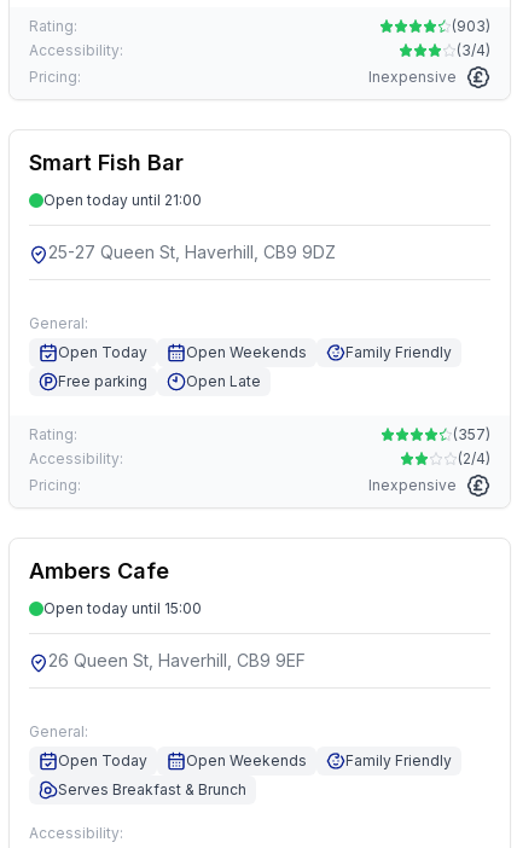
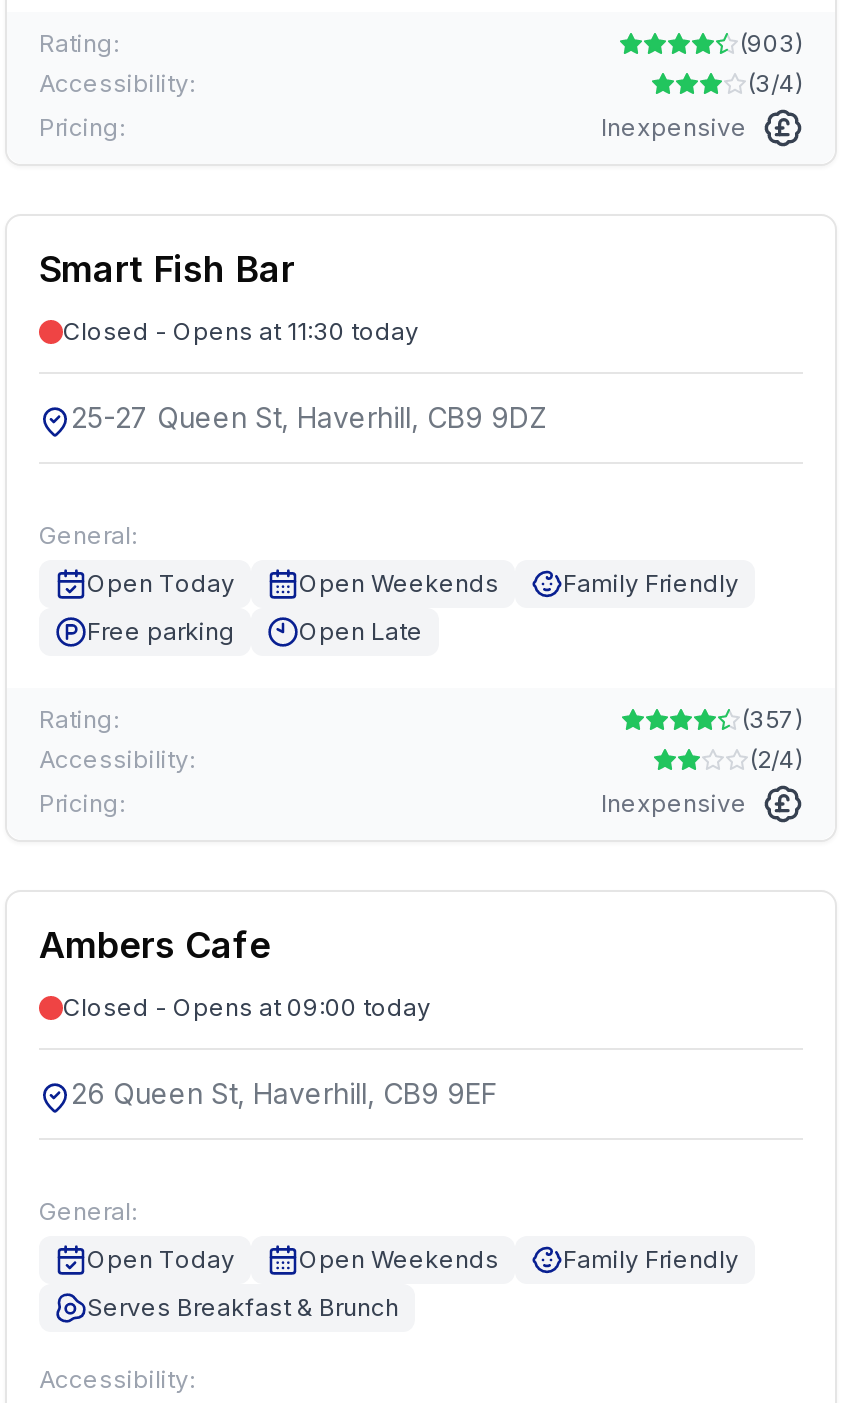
- Open today until 21:00
+ Closed - Opens at 11:30 today

- Open today until 15:00
+ Closed - Opens at 09:00 today
